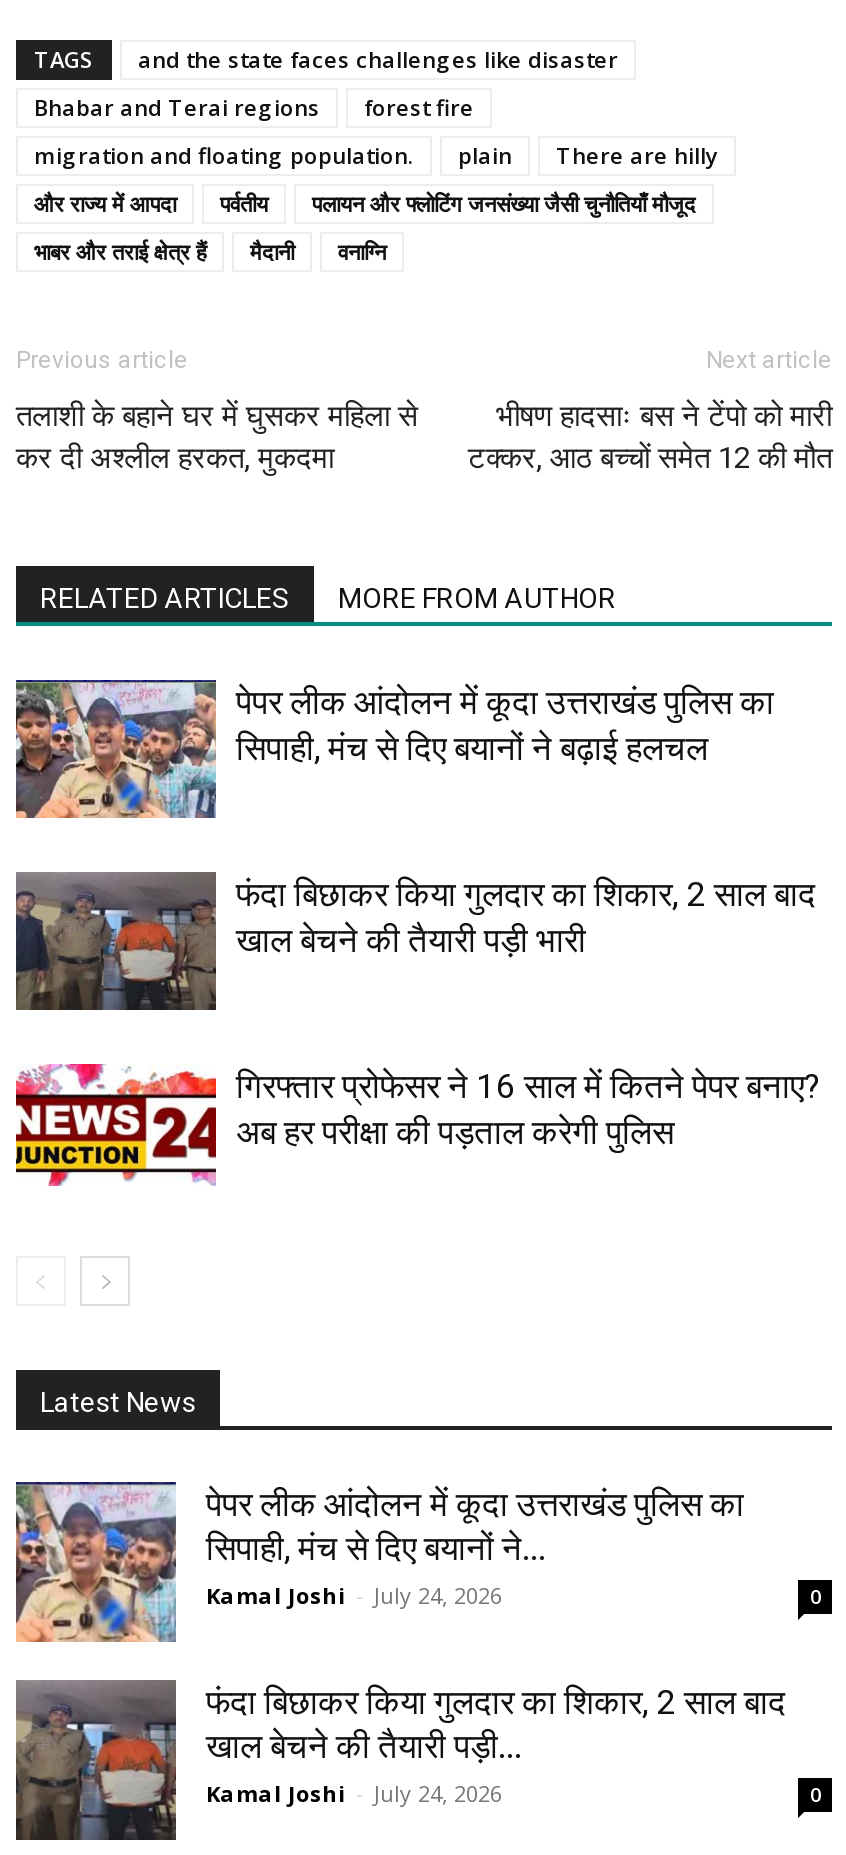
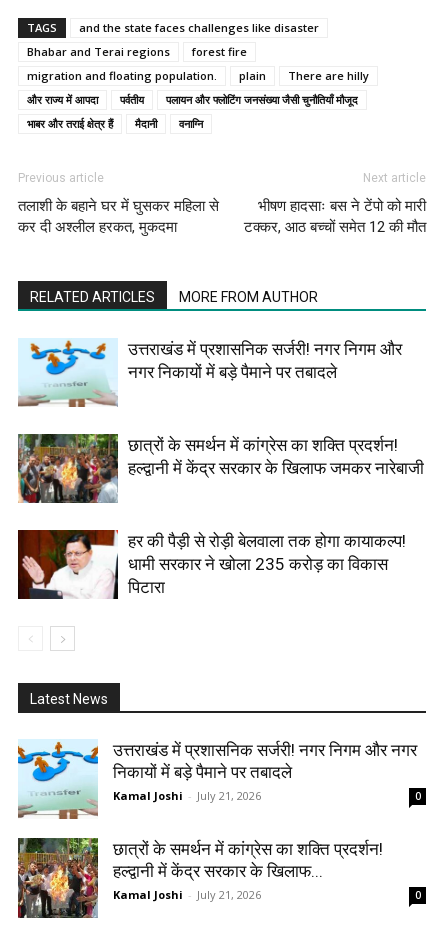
- [image]
- पेपर लीक आंदोलन में कूदा उत्तराखंड पुलिस का
- सिपाही, मंच से दिए बयानों ने बढ़ाई हलचल
+ [image]
+ उत्तराखंड में प्रशासनिक सर्जरी! नगर निगम और
+ नगर निकायों में बड़े पैमाने पर तबादले

- [image]
- फंदा बिछाकर किया गुलदार का शिकार, 2 साल बाद
- खाल बेचने की तैयारी पड़ी भारी
+ [image]
+ छात्रों के समर्थन में कांग्रेस का शक्ति प्रदर्शन!
+ हल्द्वानी में केंद्र सरकार के खिलाफ जमकर नारेबाजी

- [image]
- गिरफ्तार प्रोफेसर ने 16 साल में कितने पेपर बनाए?
- अब हर परीक्षा की पड़ताल करेगी पुलिस
+ [image]
+ हर की पैड़ी से रोड़ी बेलवाला तक होगा कायाकल्प!
+ धामी सरकार ने खोला 235 करोड़ का विकास
+ पिटारा

- [image]
- पेपर लीक आंदोलन में कूदा उत्तराखंड पुलिस का
- सिपाही, मंच से दिए बयानों ने...
- Kamal Joshi - July 24, 2026
+ [image]
+ उत्तराखंड में प्रशासनिक सर्जरी! नगर निगम और नगर
+ निकायों में बड़े पैमाने पर तबादले
+ Kamal Joshi - July 21, 2026

- [image]
- फंदा बिछाकर किया गुलदार का शिकार, 2 साल बाद
- खाल बेचने की तैयारी पड़ी...
- Kamal Joshi - July 24, 2026
+ [image]
+ छात्रों के समर्थन में कांग्रेस का शक्ति प्रदर्शन!
+ हल्द्वानी में केंद्र सरकार के खिलाफ...
+ Kamal Joshi - July 21, 2026
